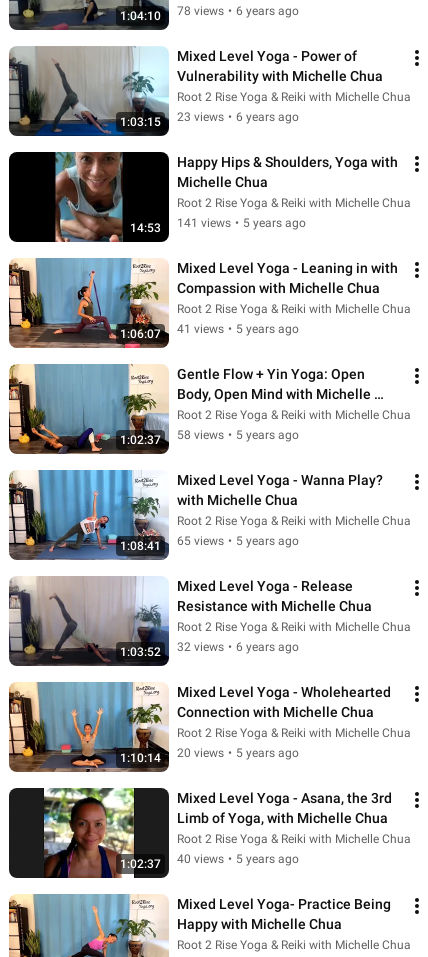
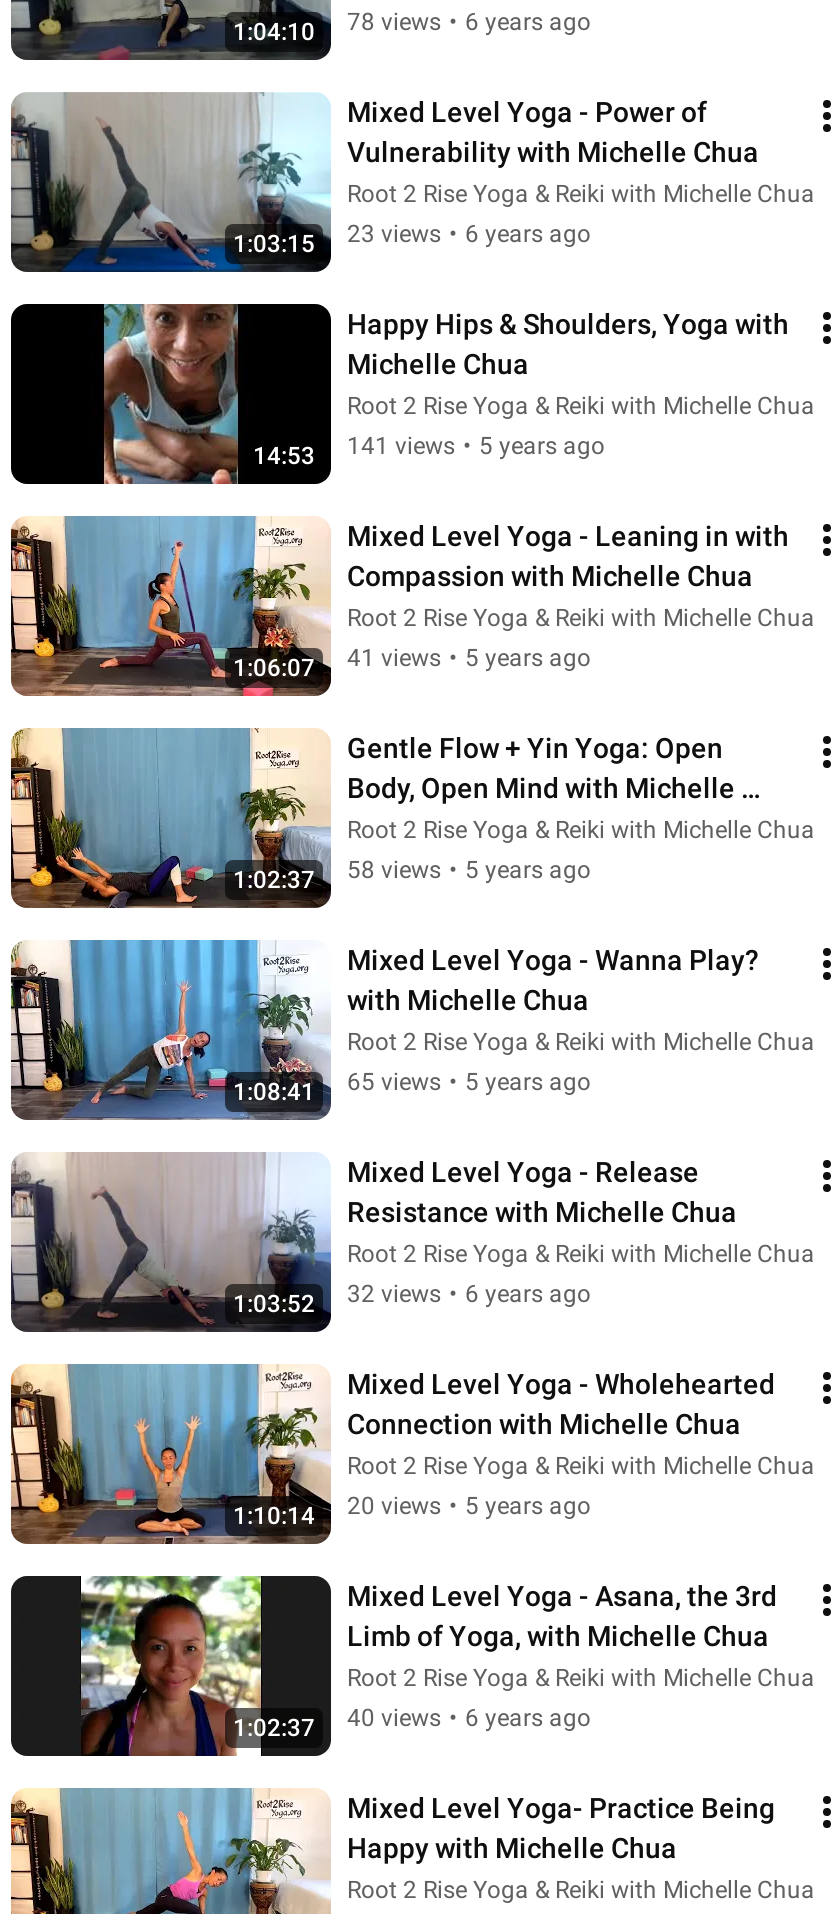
- 40 views • 5 years ago
+ 40 views • 6 years ago
